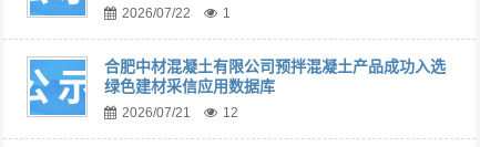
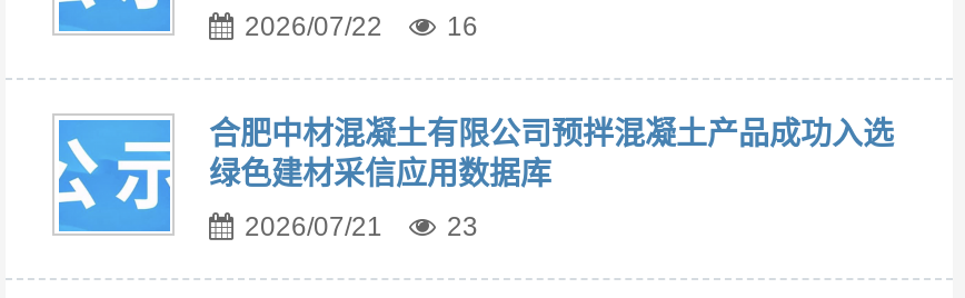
- 1
+ 16

- 12
+ 23
